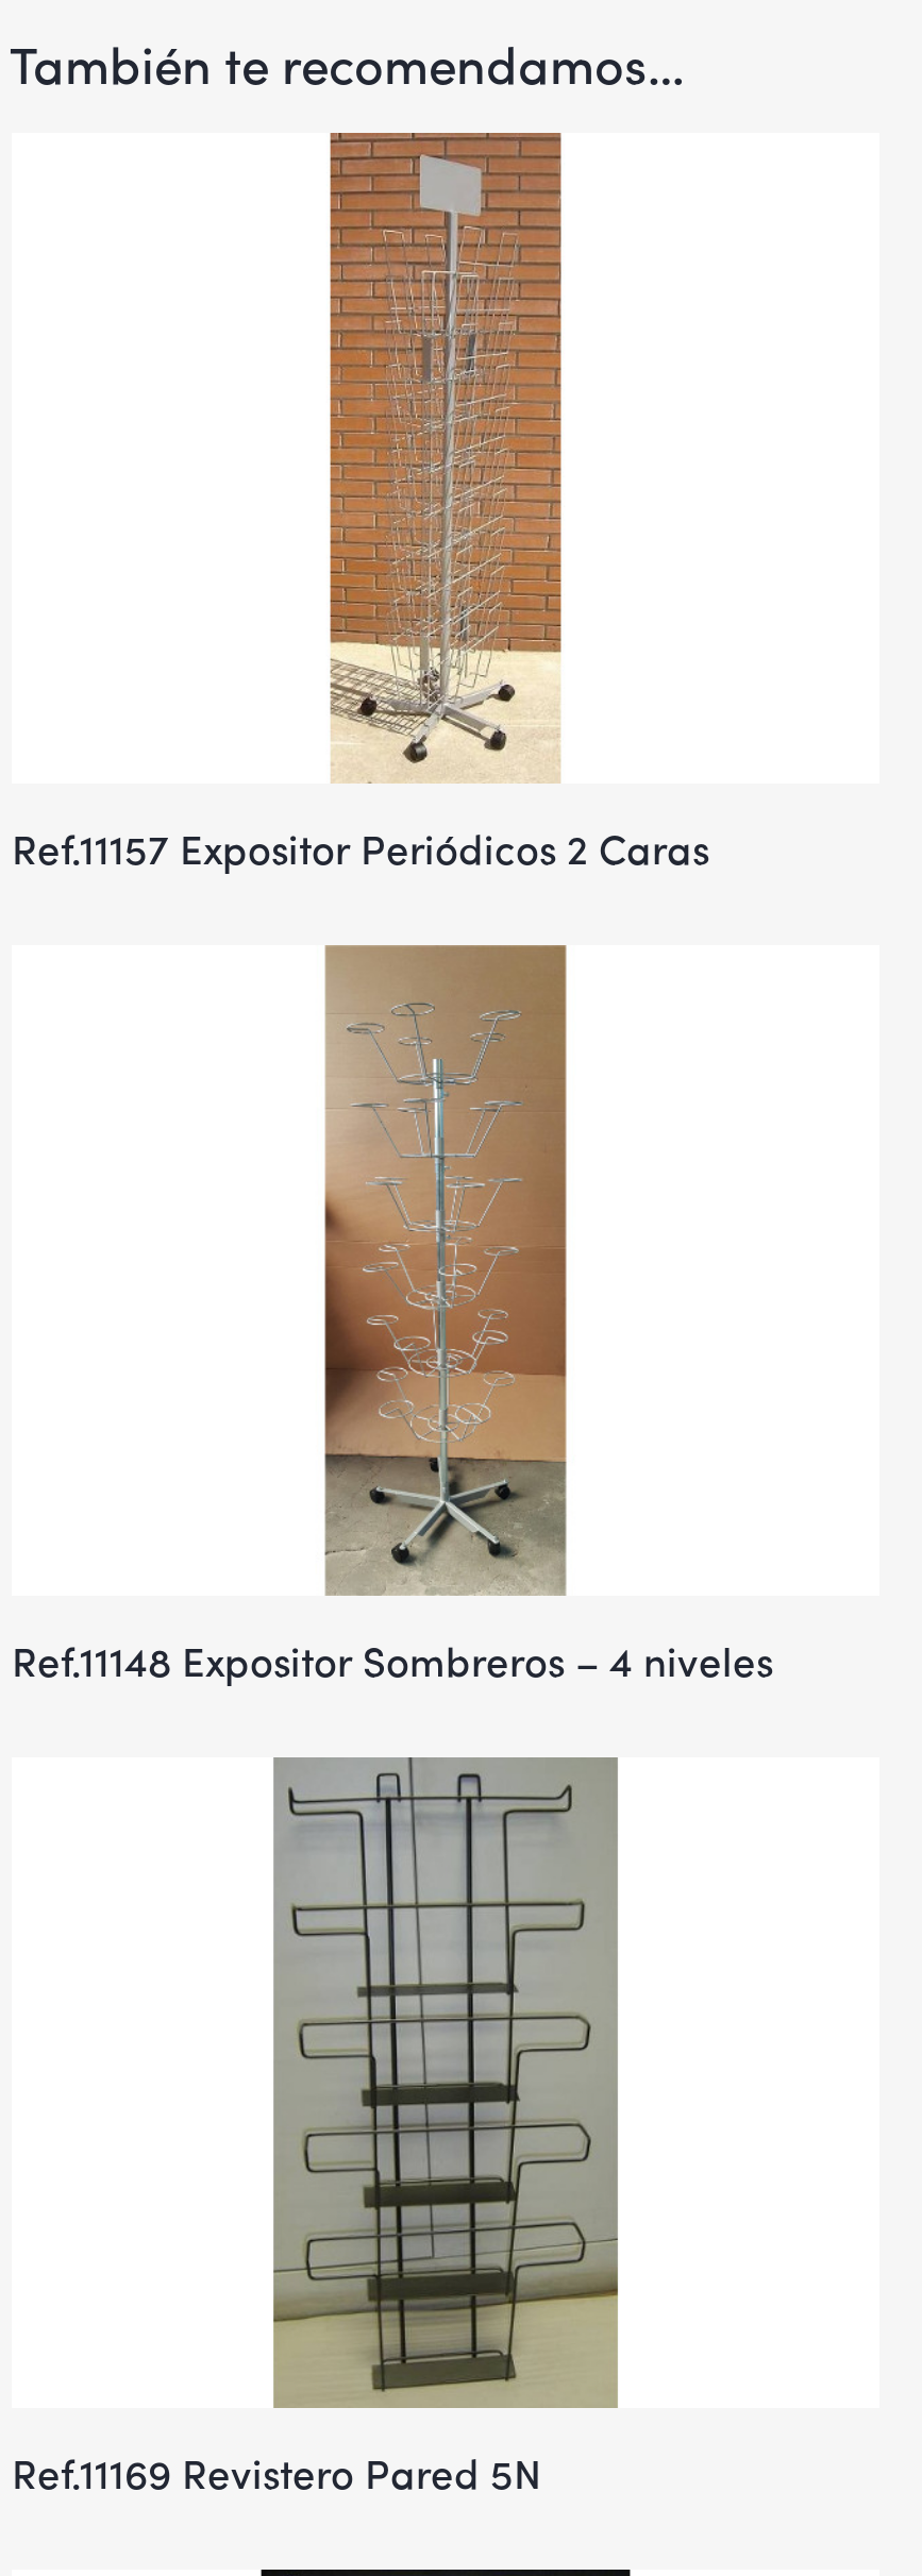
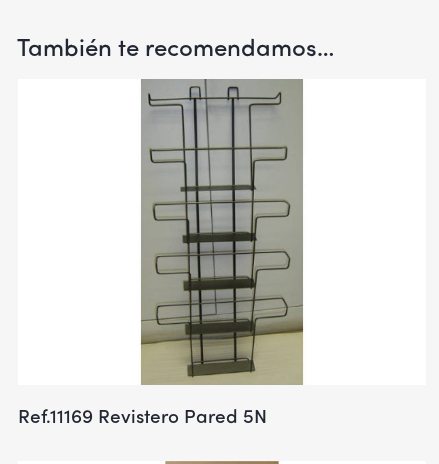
- [image]
- Ref.11157 Expositor Periódicos 2 Caras

- [image]
- Ref.11148 Expositor Sombreros – 4 niveles
